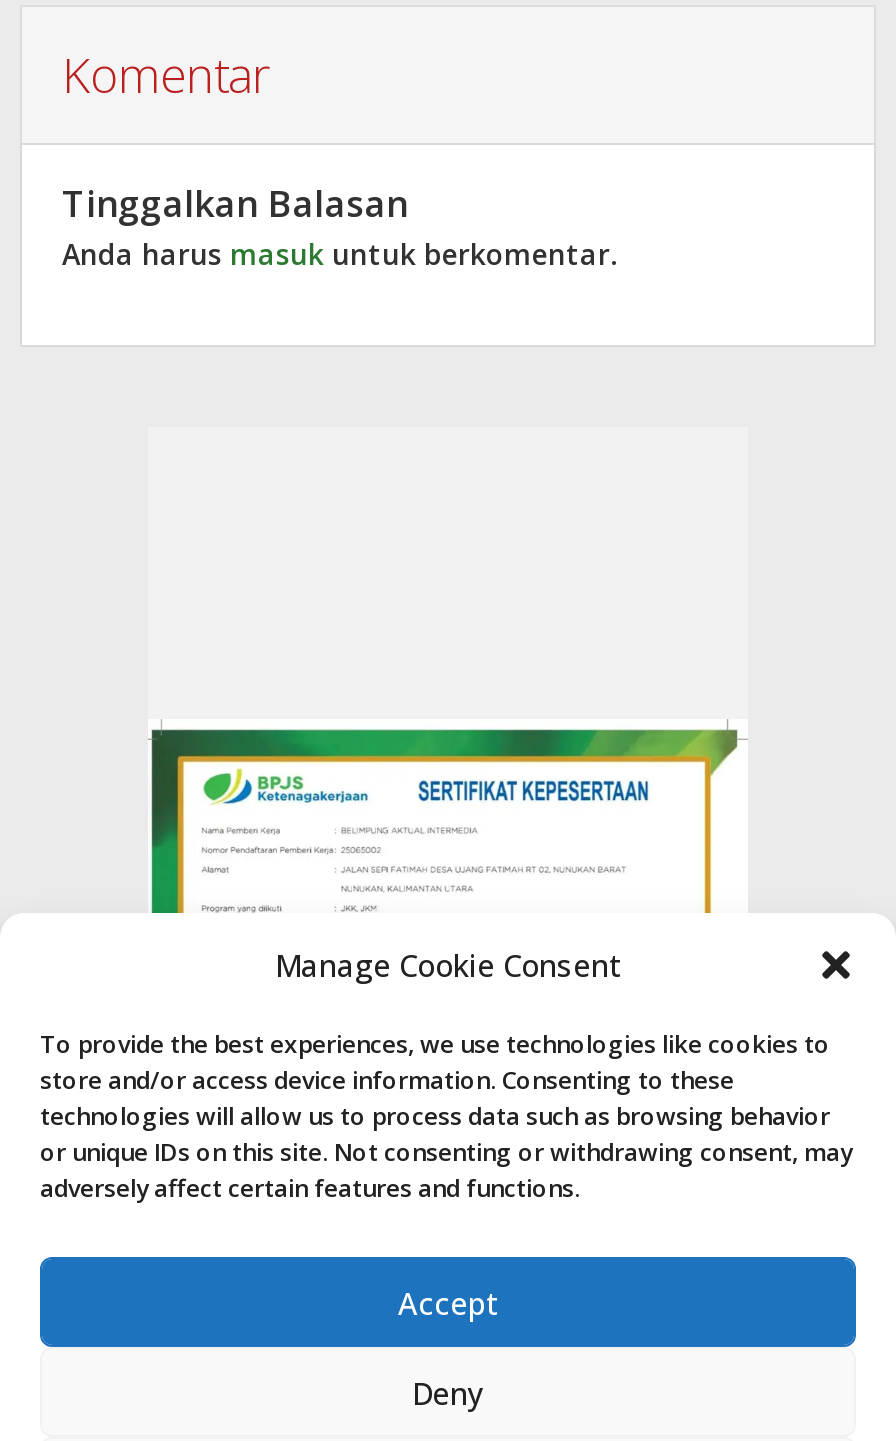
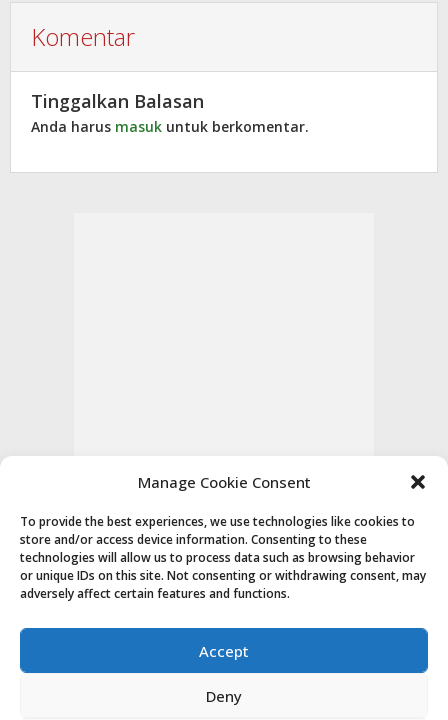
- [image]
